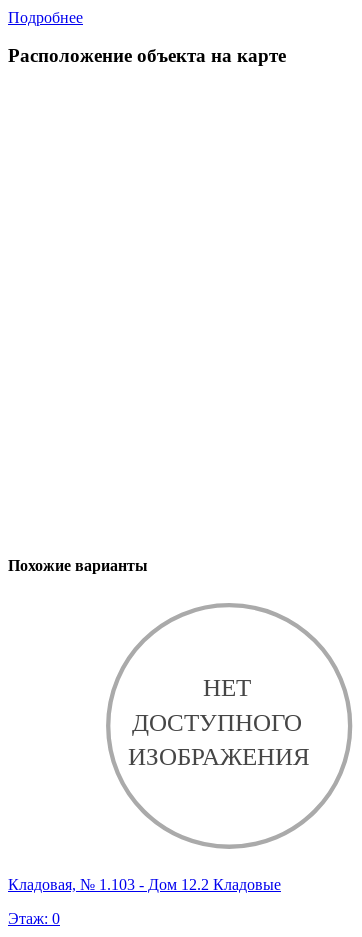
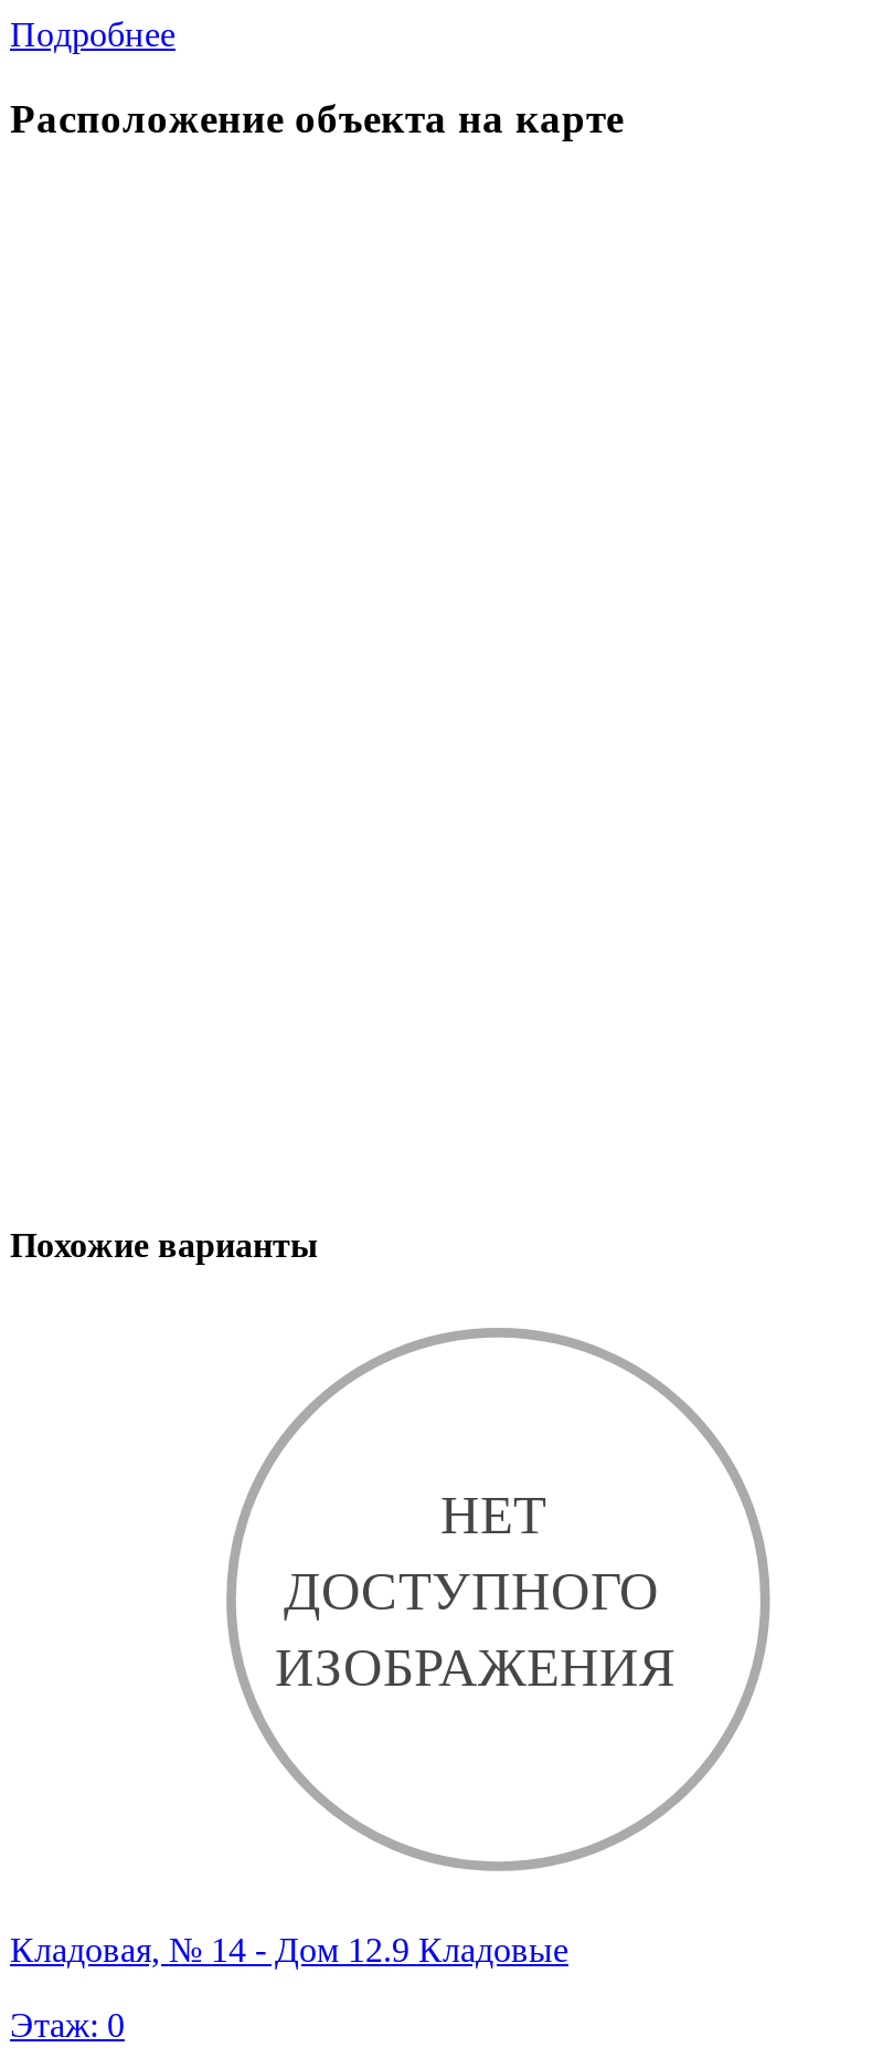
- Кладовая, № 1.103 - Дом 12.2 Кладовые
+ Кладовая, № 14 - Дом 12.9 Кладовые
